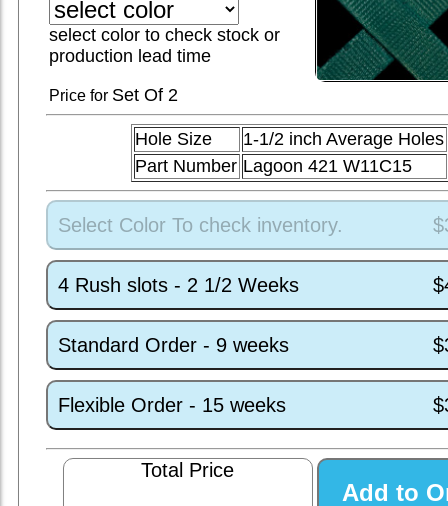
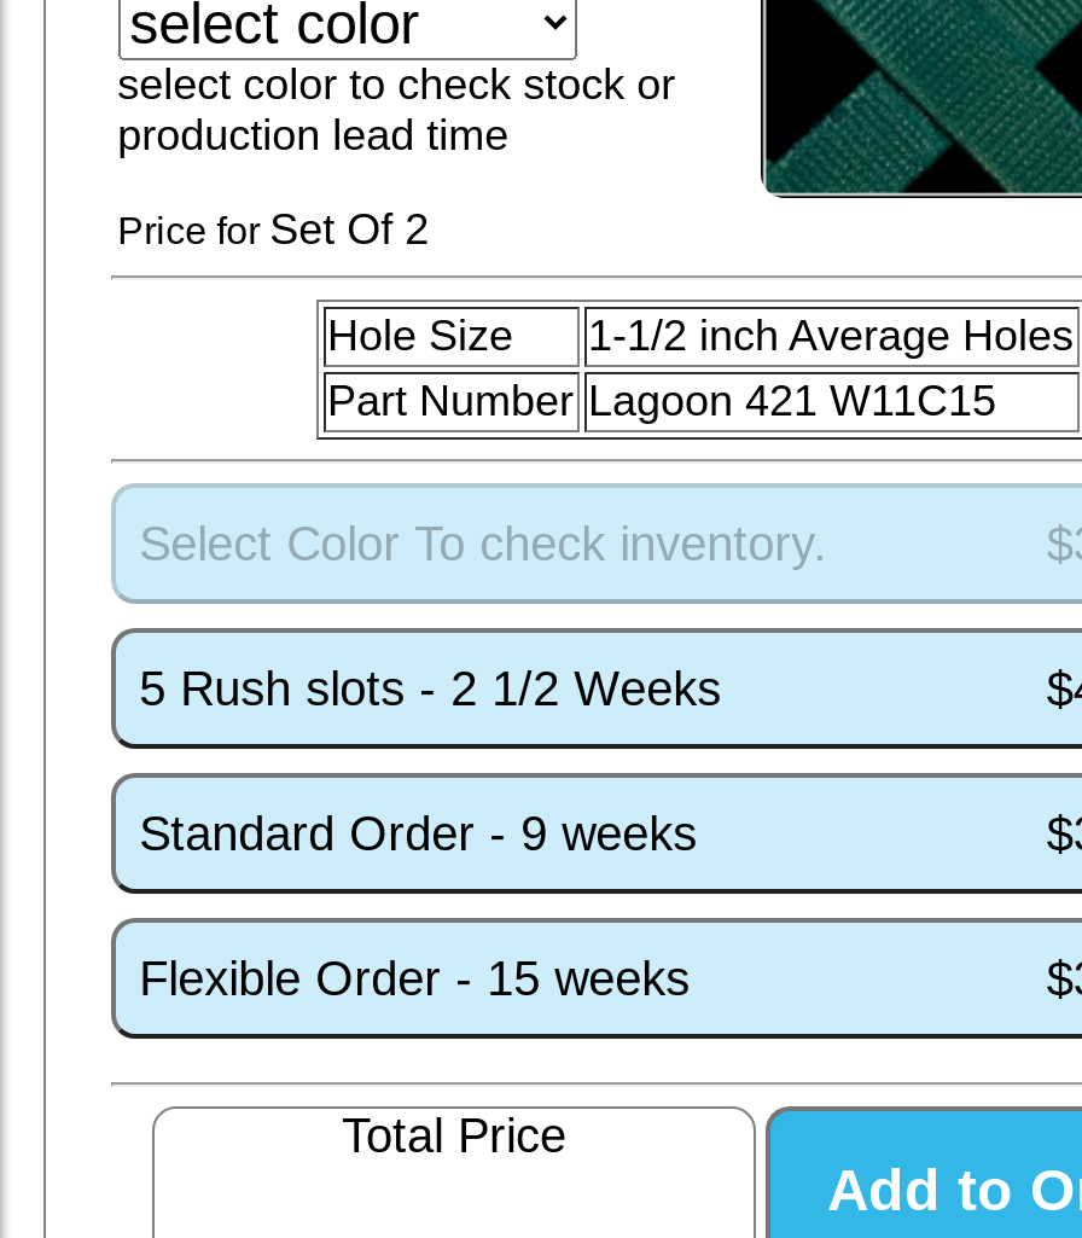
- 4 Rush slots - 2 1/2 Weeks
+ 5 Rush slots - 2 1/2 Weeks
